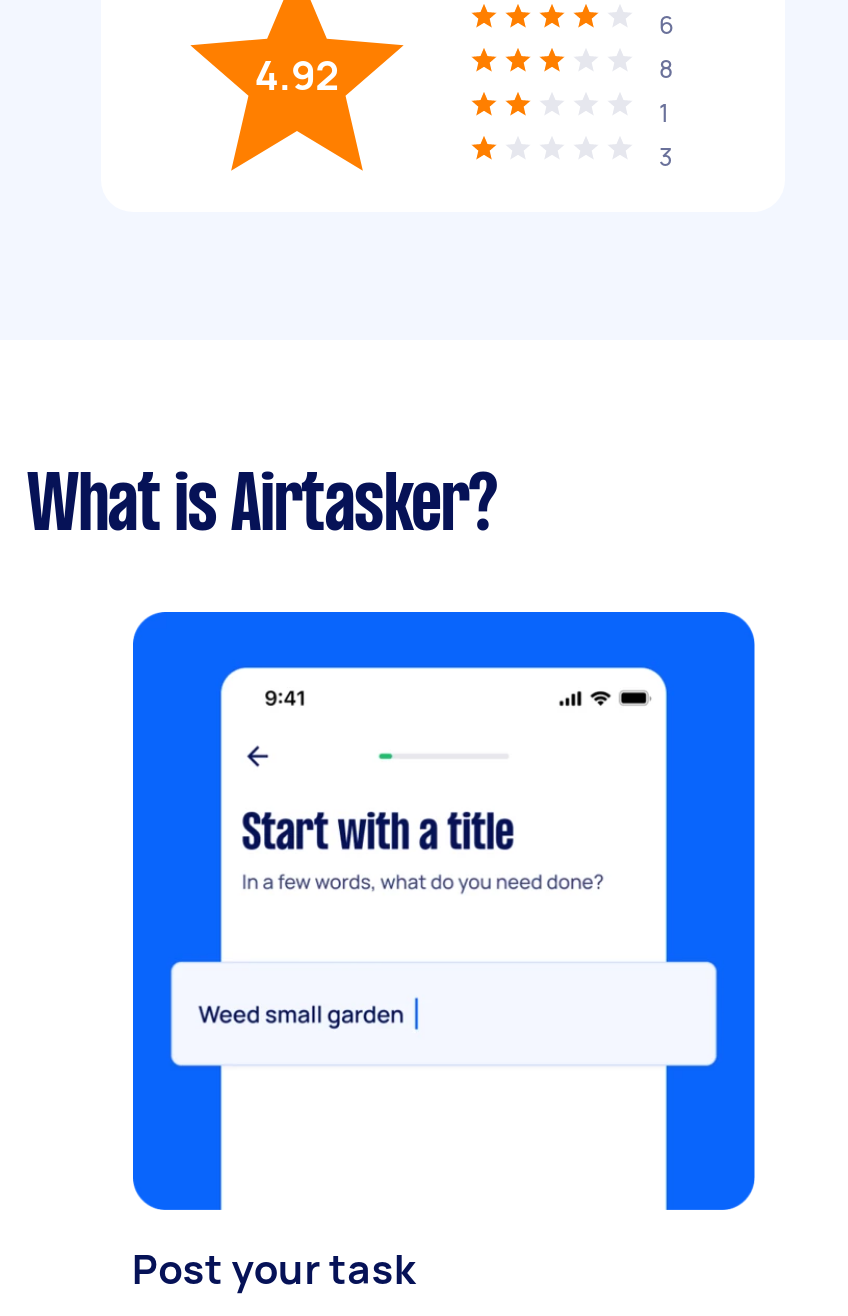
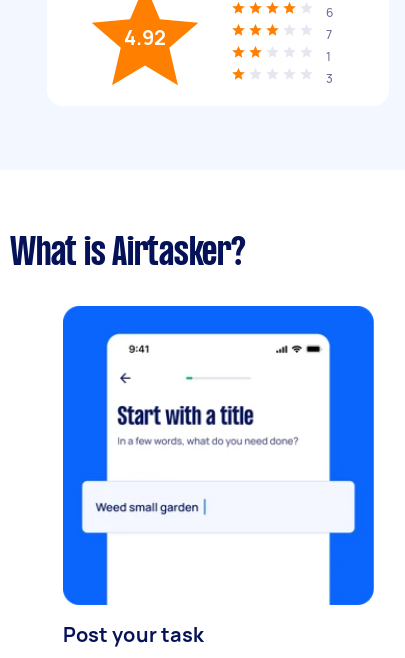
- 8
+ 7
